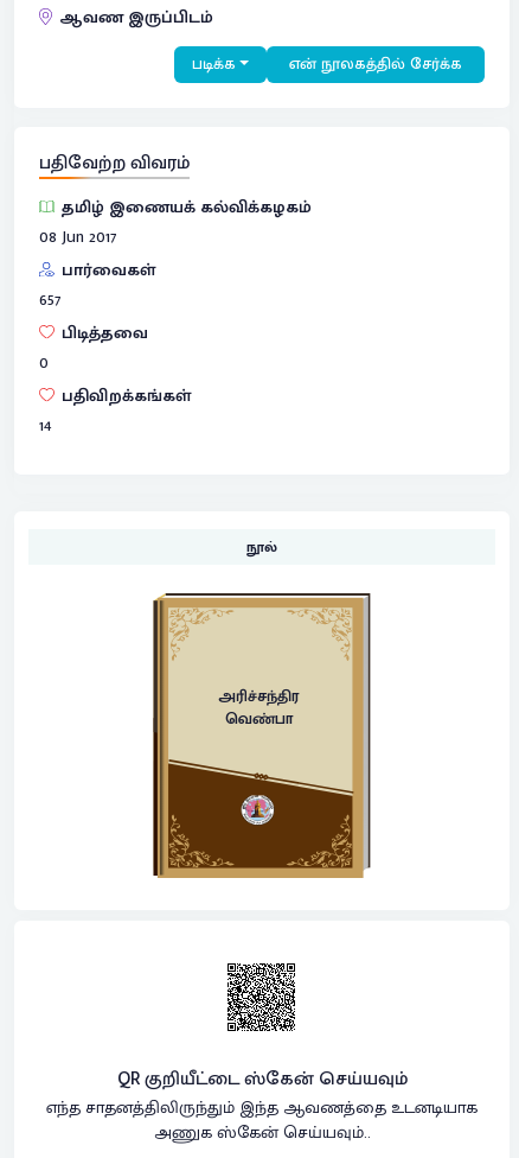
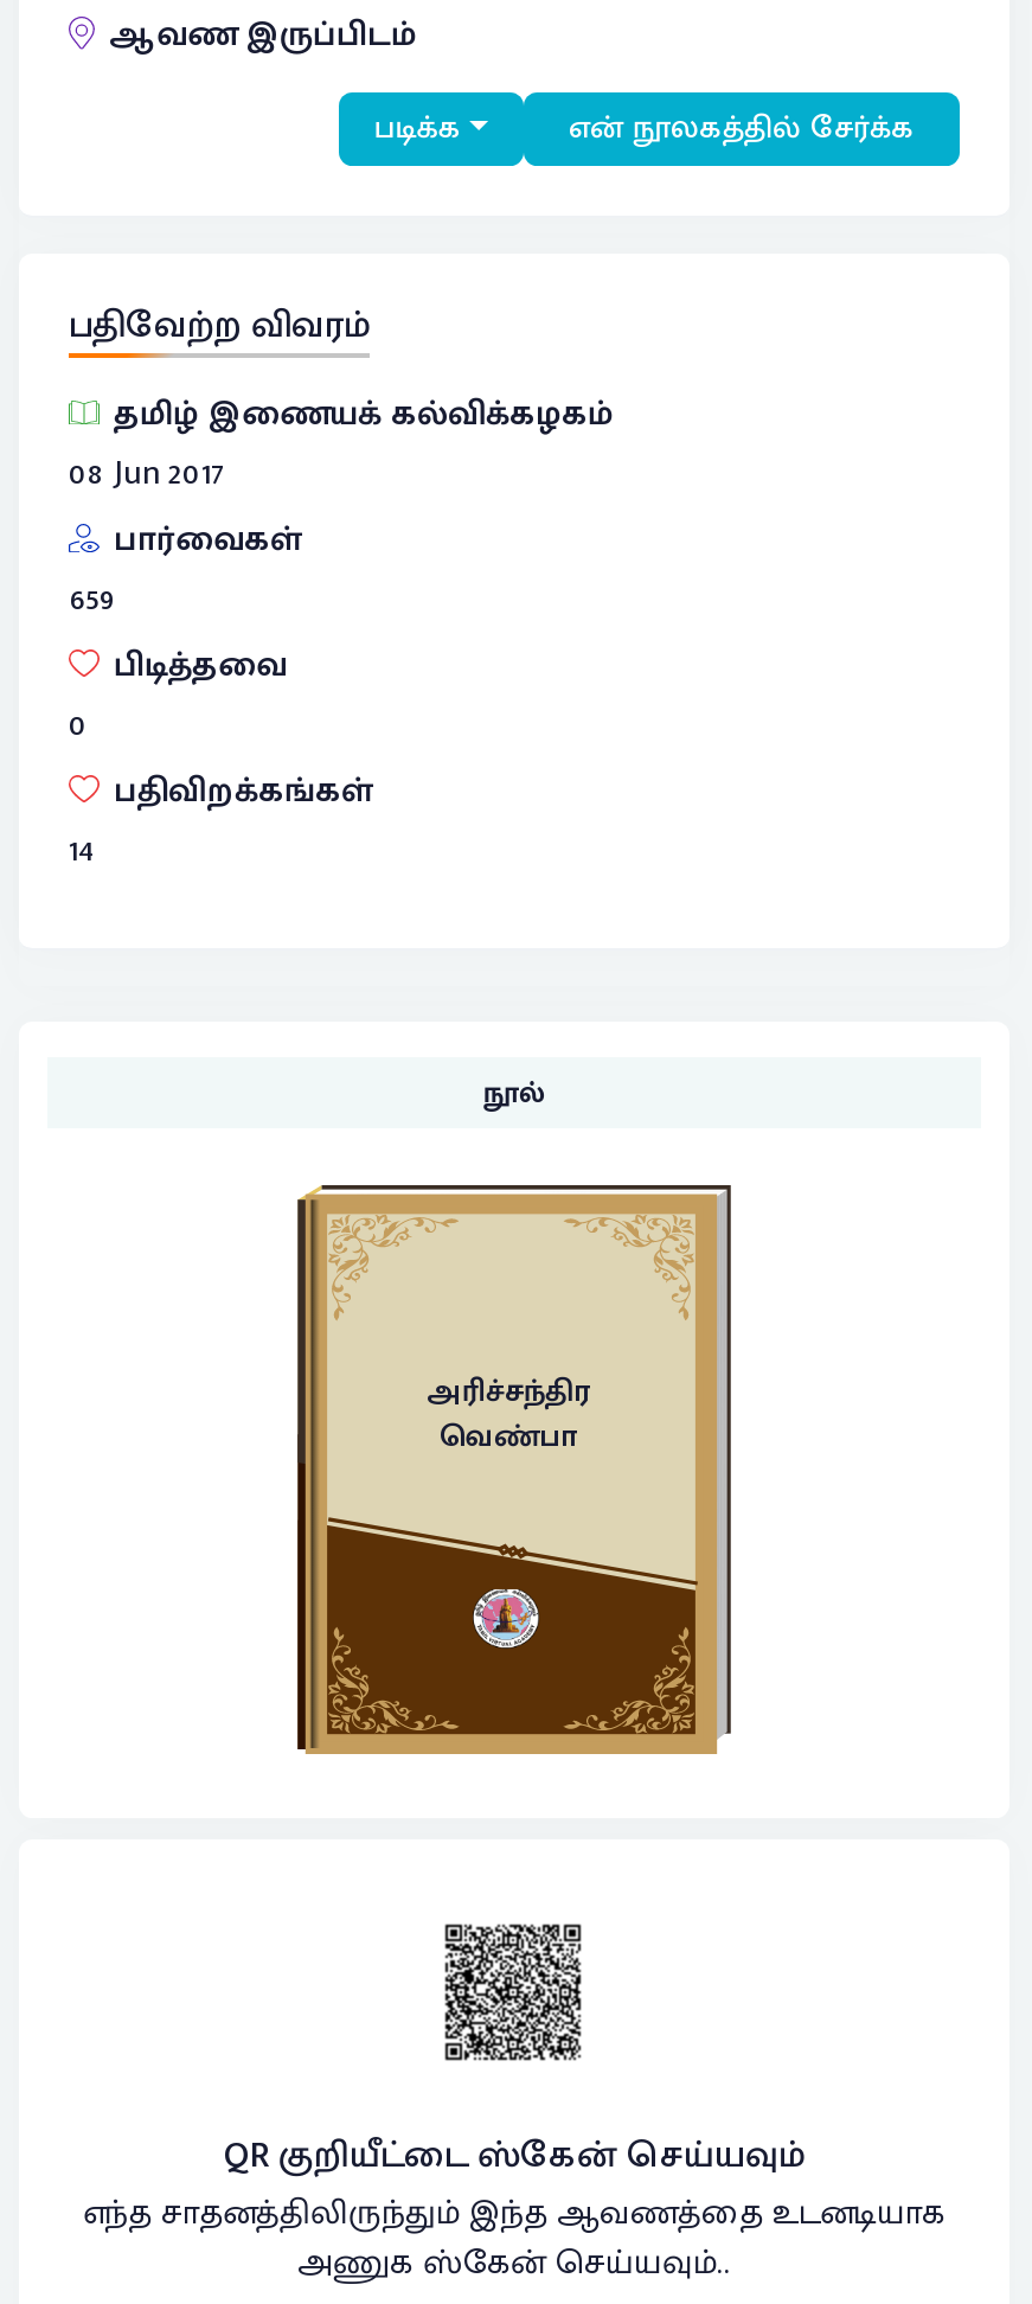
- 657
+ 659
